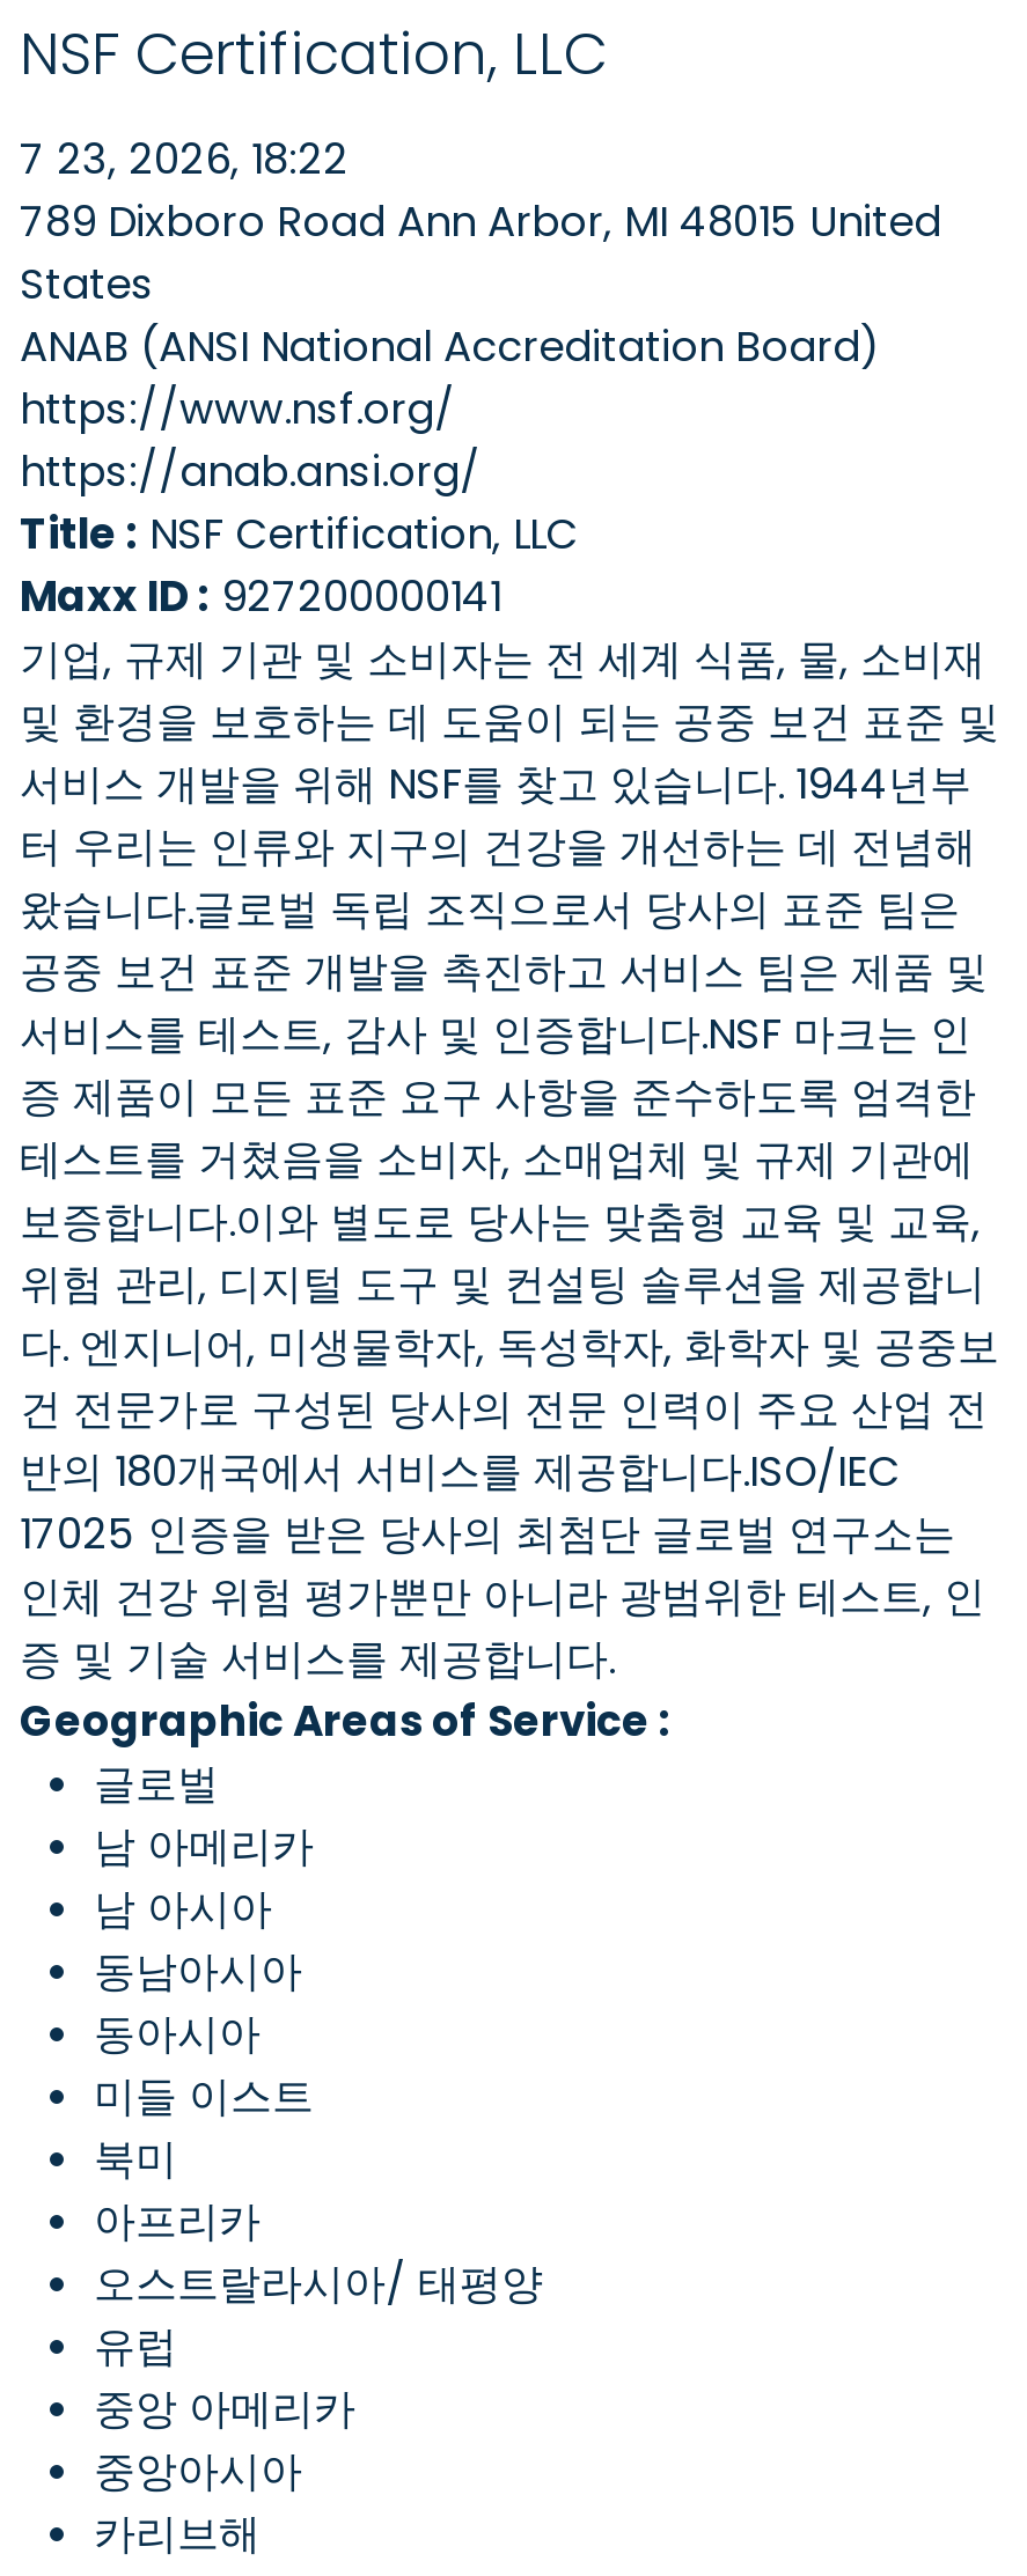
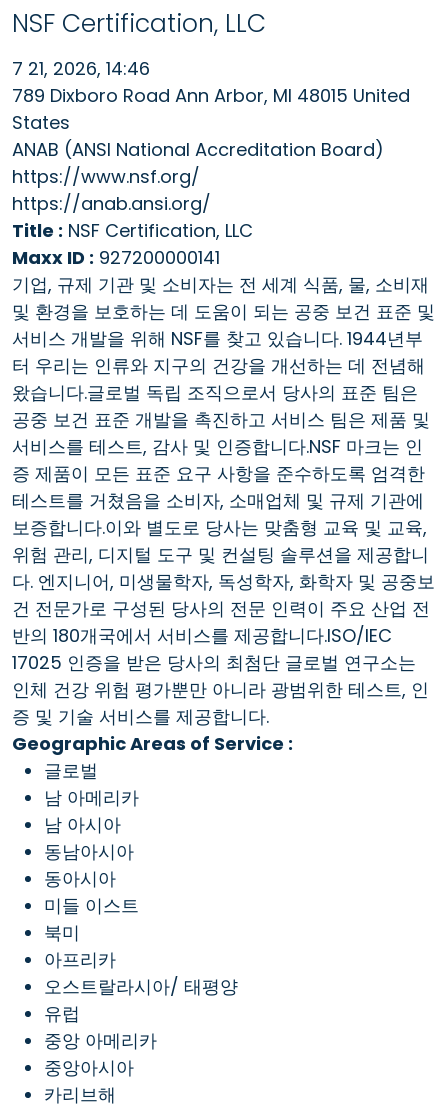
- 7 23, 2026, 18:22
+ 7 21, 2026, 14:46
